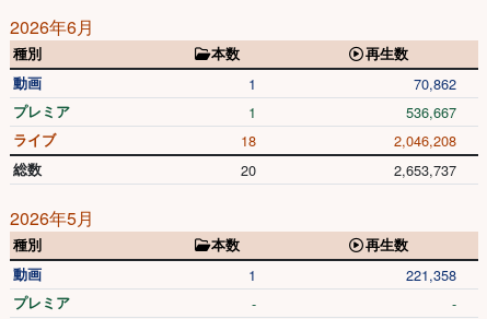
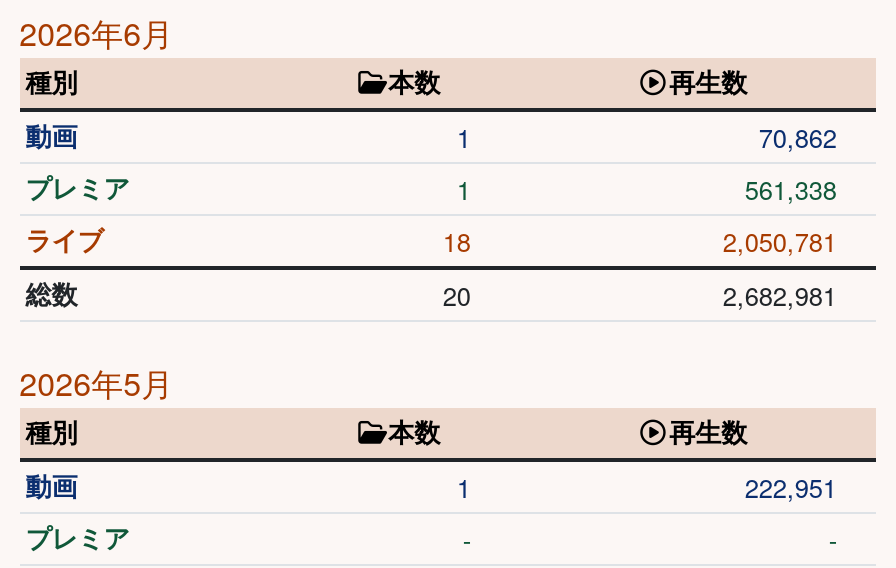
- 536,667
+ 561,338

- 2,046,208
+ 2,050,781

- 2,653,737
+ 2,682,981

- 221,358
+ 222,951
